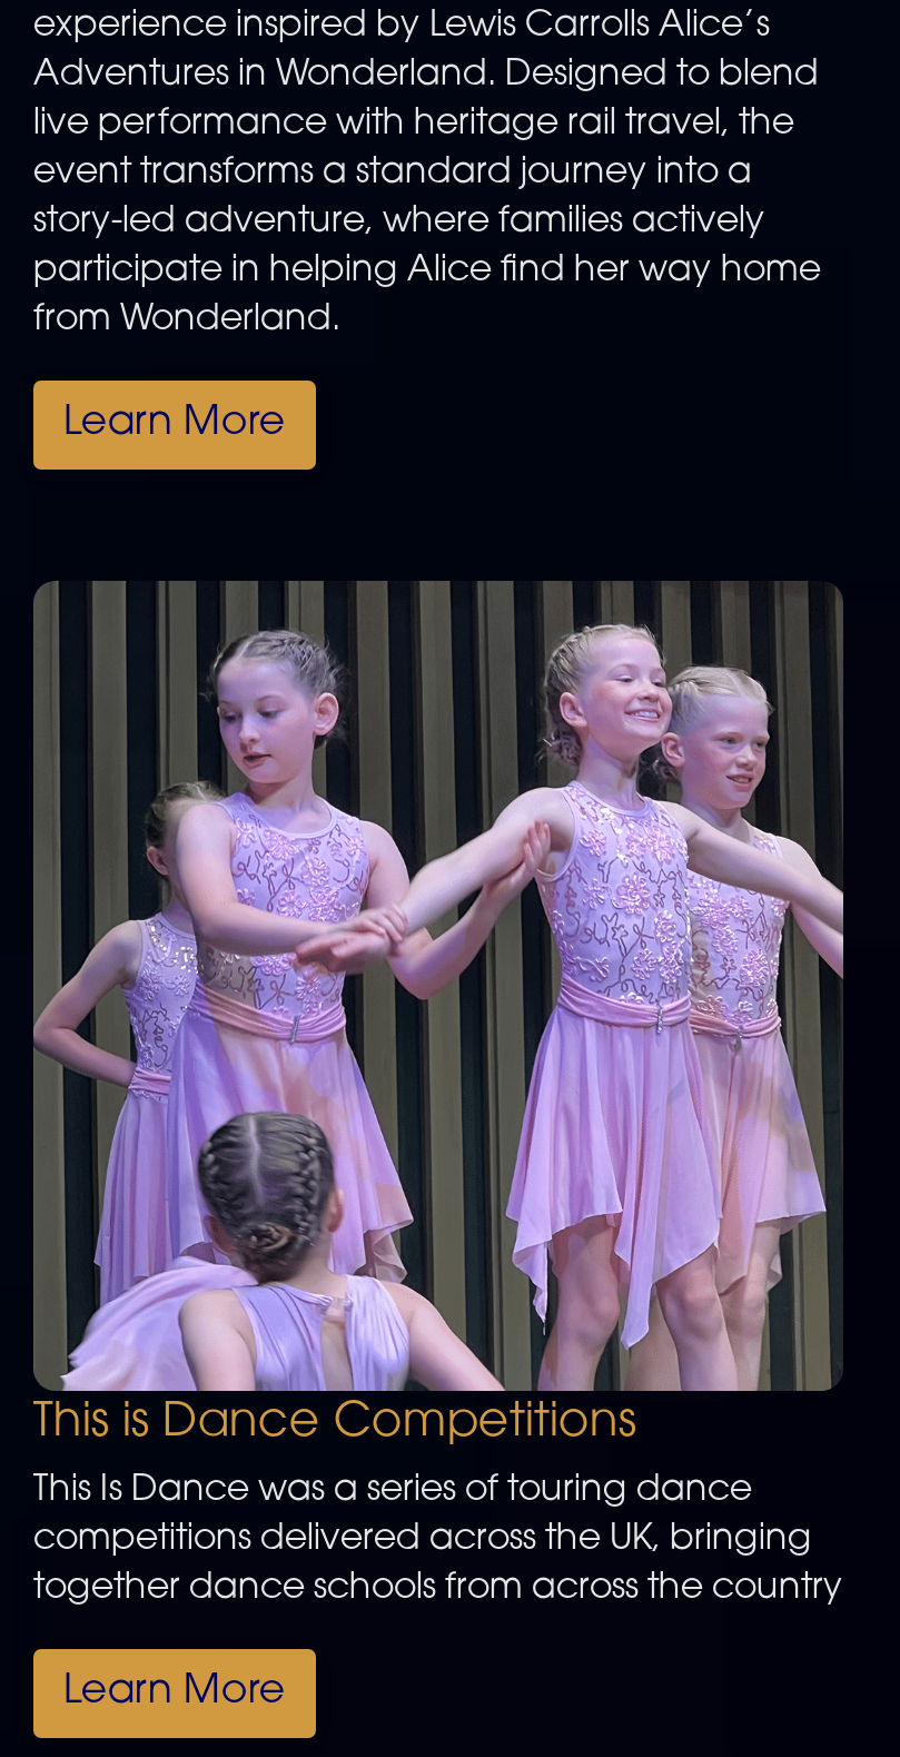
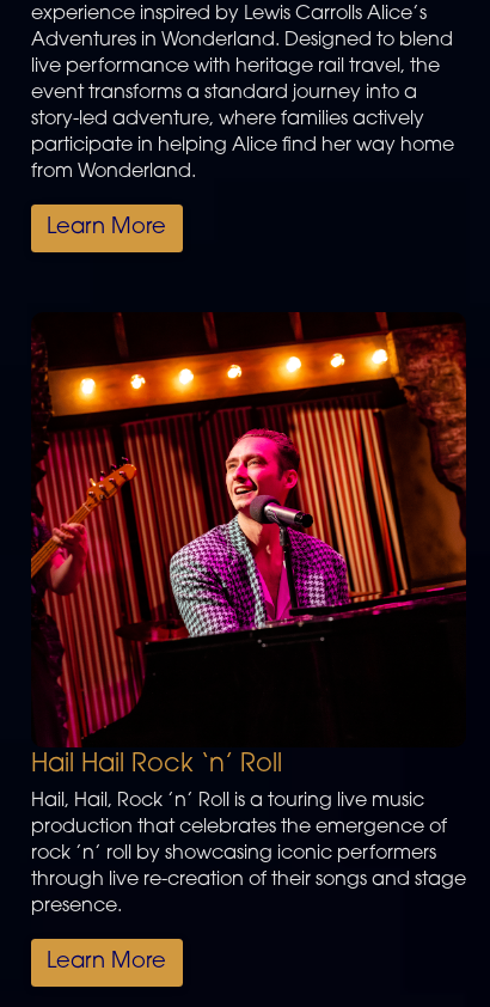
- [image]
- This is Dance Competitions
+ [image]
+ Hail Hail Rock ‘n’ Roll

- This Is Dance was a series of touring dance
- competitions delivered across the UK, bringing
- together dance schools from across the country
+ Hail, Hail, Rock ’n’ Roll is a touring live music
+ production that celebrates the emergence of
+ rock ’n’ roll by showcasing iconic performers
+ through live re-creation of their songs and stage
+ presence.
